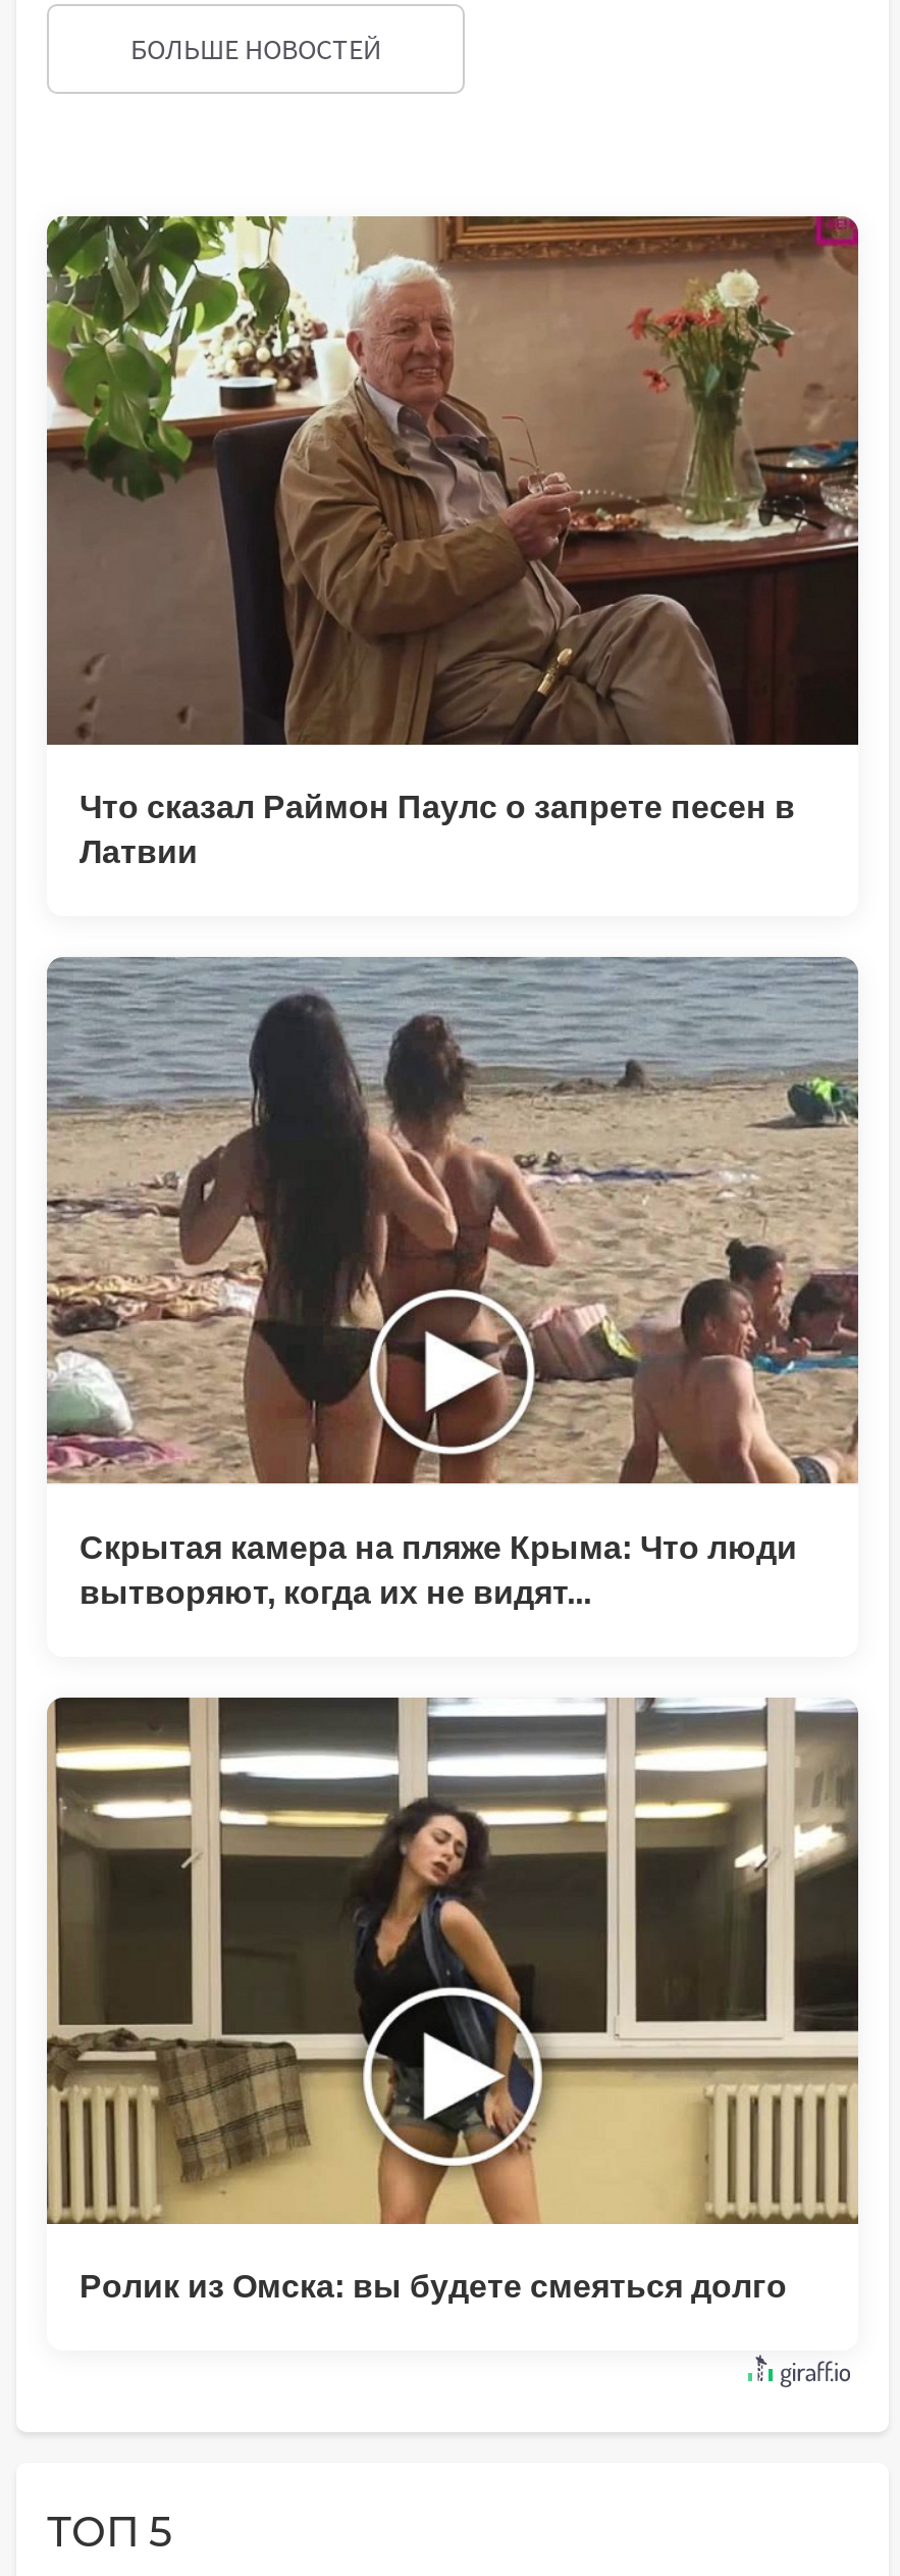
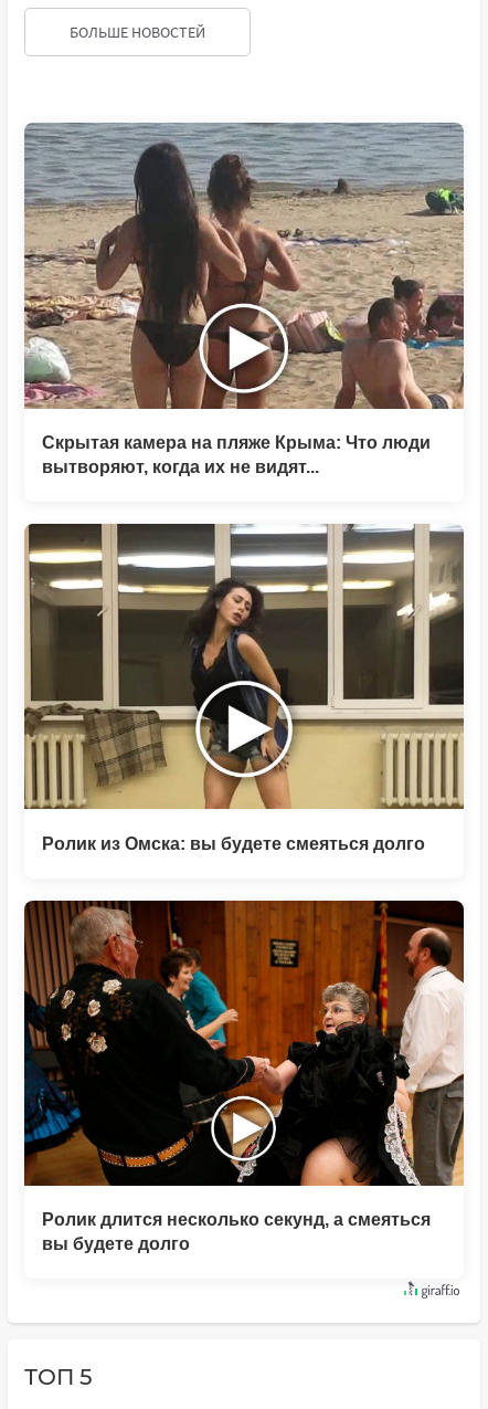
- [image]
- Что сказал Раймон Паулс о запрете песен в
- Латвии

moved up: [image] | Скрытая камера на пляже Крыма: Что люди | вытворяют, когда их не видят... | Ролик из Омска: вы будете смеяться долго

+ [image]
+ Ролик длится несколько секунд, а смеяться
+ вы будете долго
